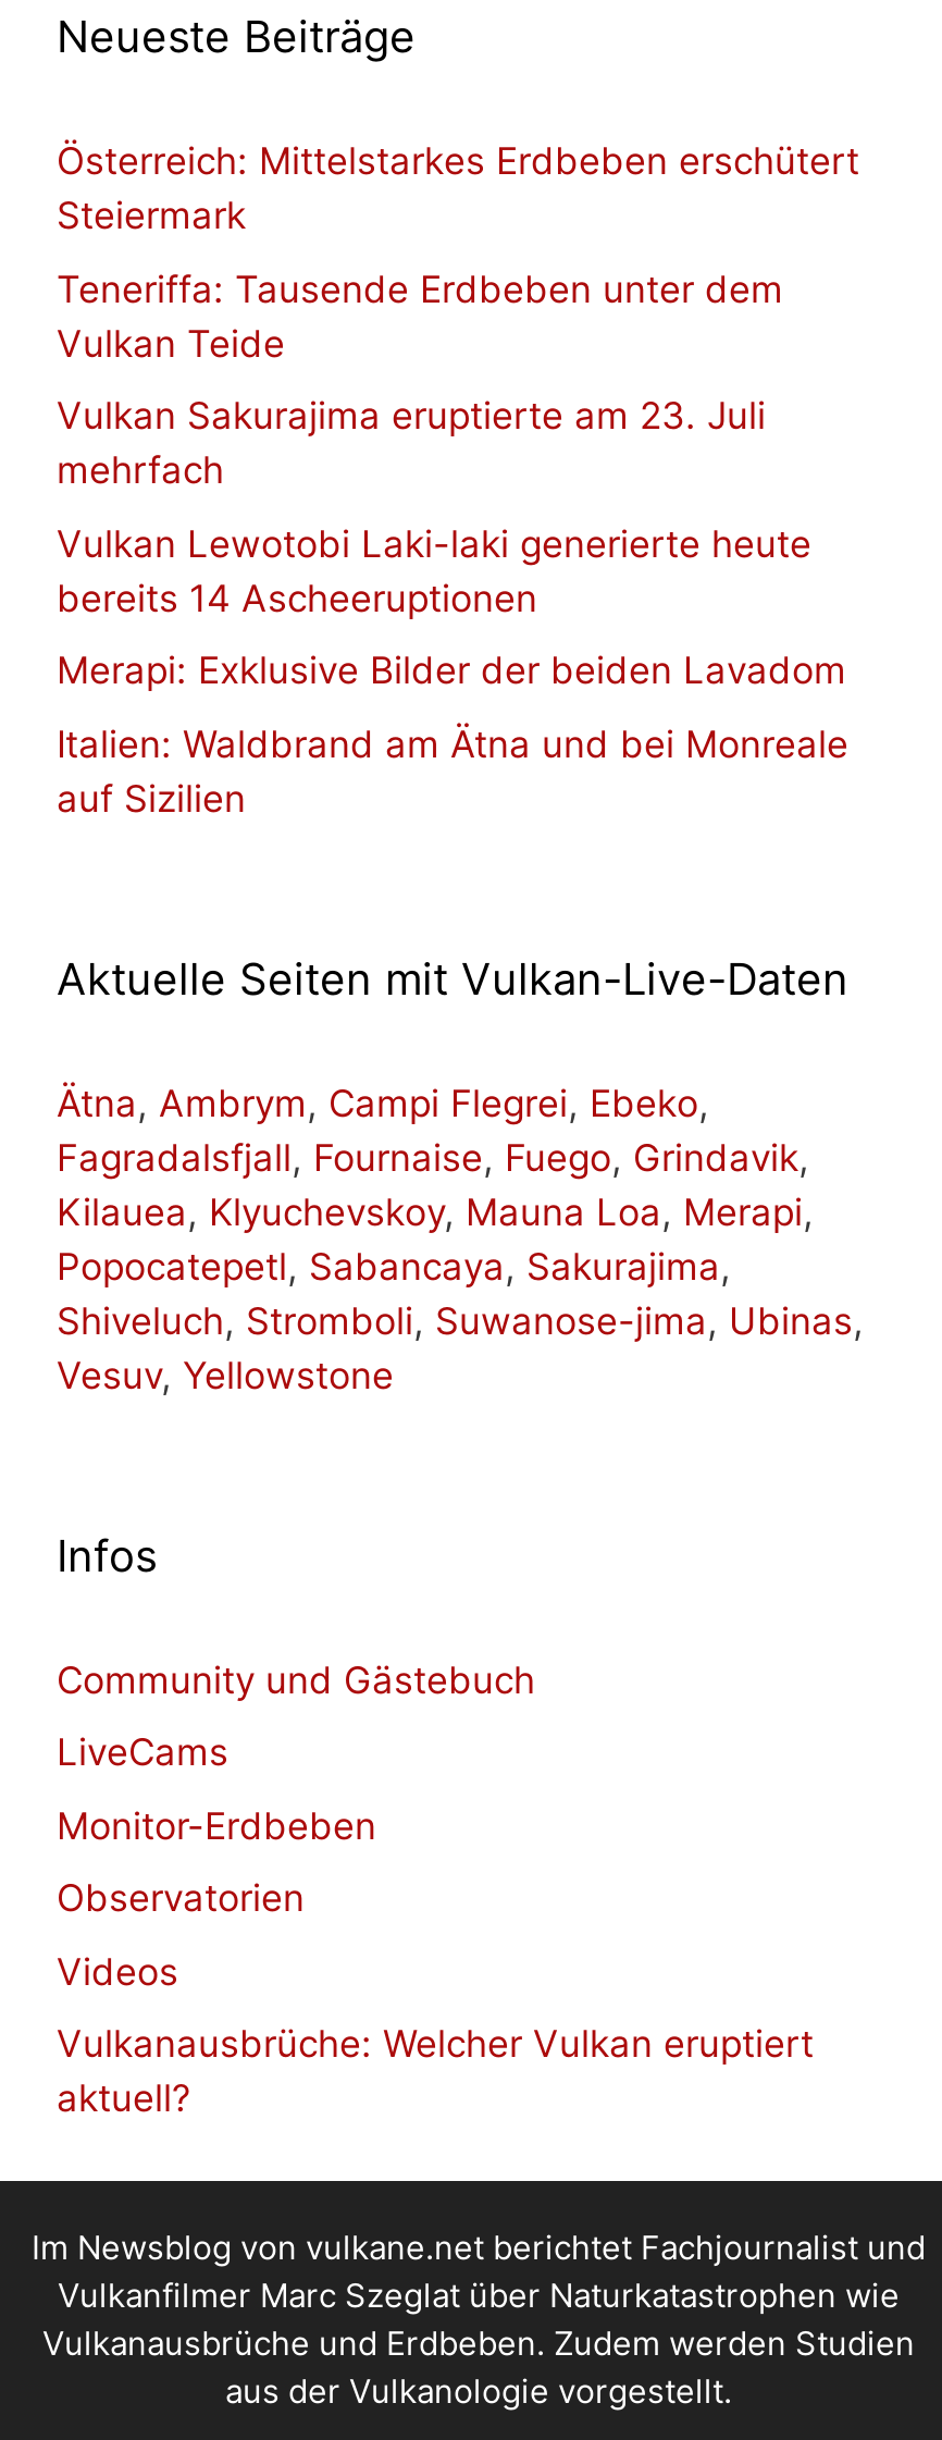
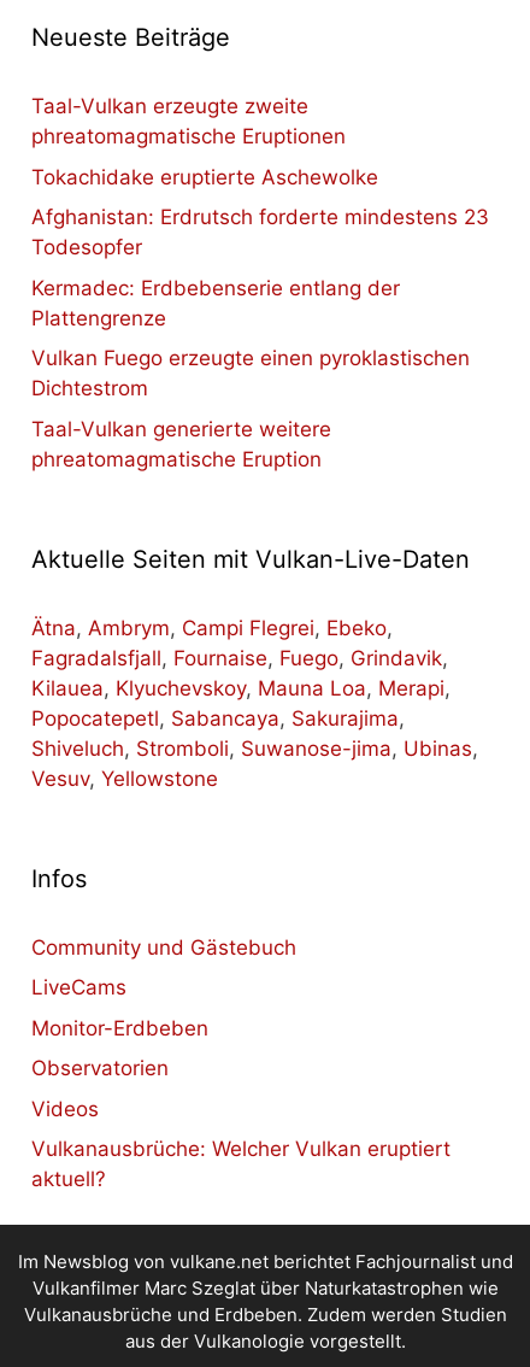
- Österreich: Mittelstarkes Erdbeben erschütert
- Steiermark
+ Taal-Vulkan erzeugte zweite
+ phreatomagmatische Eruptionen

- Teneriffa: Tausende Erdbeben unter dem
- Vulkan Teide
+ Tokachidake eruptierte Aschewolke

- Vulkan Sakurajima eruptierte am 23. Juli
- mehrfach
+ Afghanistan: Erdrutsch forderte mindestens 23
+ Todesopfer

- Vulkan Lewotobi Laki-laki generierte heute
- bereits 14 Ascheeruptionen
+ Kermadec: Erdbebenserie entlang der
+ Plattengrenze

- Merapi: Exklusive Bilder der beiden Lavadom
+ Vulkan Fuego erzeugte einen pyroklastischen
+ Dichtestrom

- Italien: Waldbrand am Ätna und bei Monreale
- auf Sizilien
+ Taal-Vulkan generierte weitere
+ phreatomagmatische Eruption
